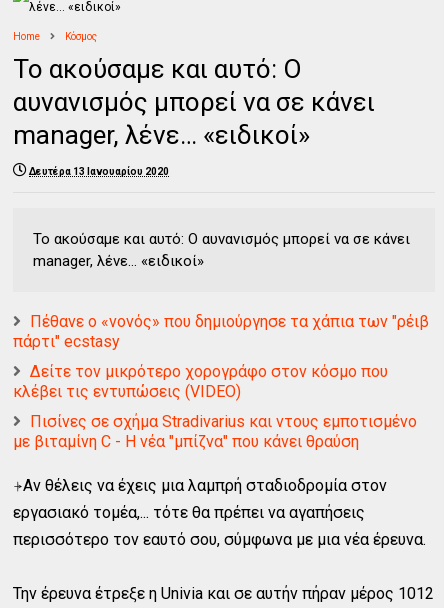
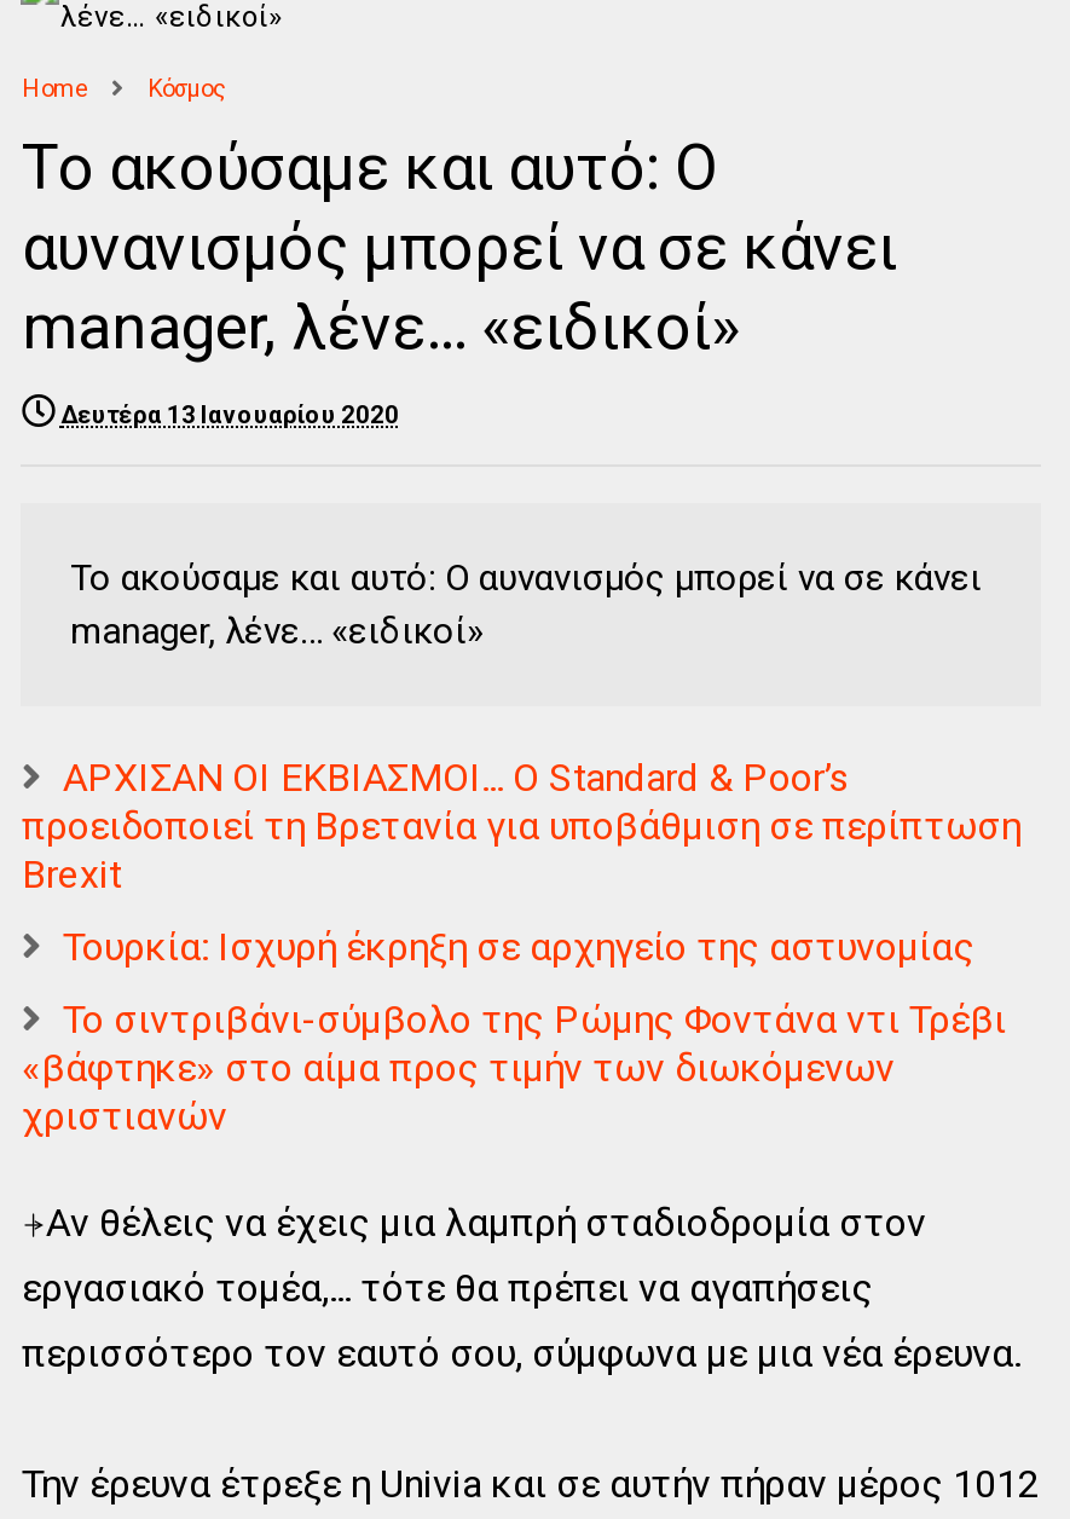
- Πέθανε ο «νονός» που δημιούργησε τα χάπια των "ρέιβ
- πάρτι" ecstasy
+ ΑΡΧΙΣΑΝ ΟΙ ΕΚΒΙΑΣΜΟΙ... Ο Standard & Poor’s
+ προειδοποιεί τη Βρετανία για υποβάθμιση σε περίπτωση
+ Brexit

- Δείτε τον μικρότερο χορογράφο στον κόσμο που
- κλέβει τις εντυπώσεις (VIDEO)
+ Τουρκία: Ισχυρή έκρηξη σε αρχηγείο της αστυνομίας

- Πισίνες σε σχήμα Stradivarius και ντους εμποτισμένο
- με βιταμίνη C - Η νέα "μπίζνα" που κάνει θραύση
+ Το σιντριβάνι-σύμβολο της Ρώμης Φοντάνα ντι Τρέβι
+ «βάφτηκε» στο αίμα προς τιμήν των διωκόμενων
+ χριστιανών
